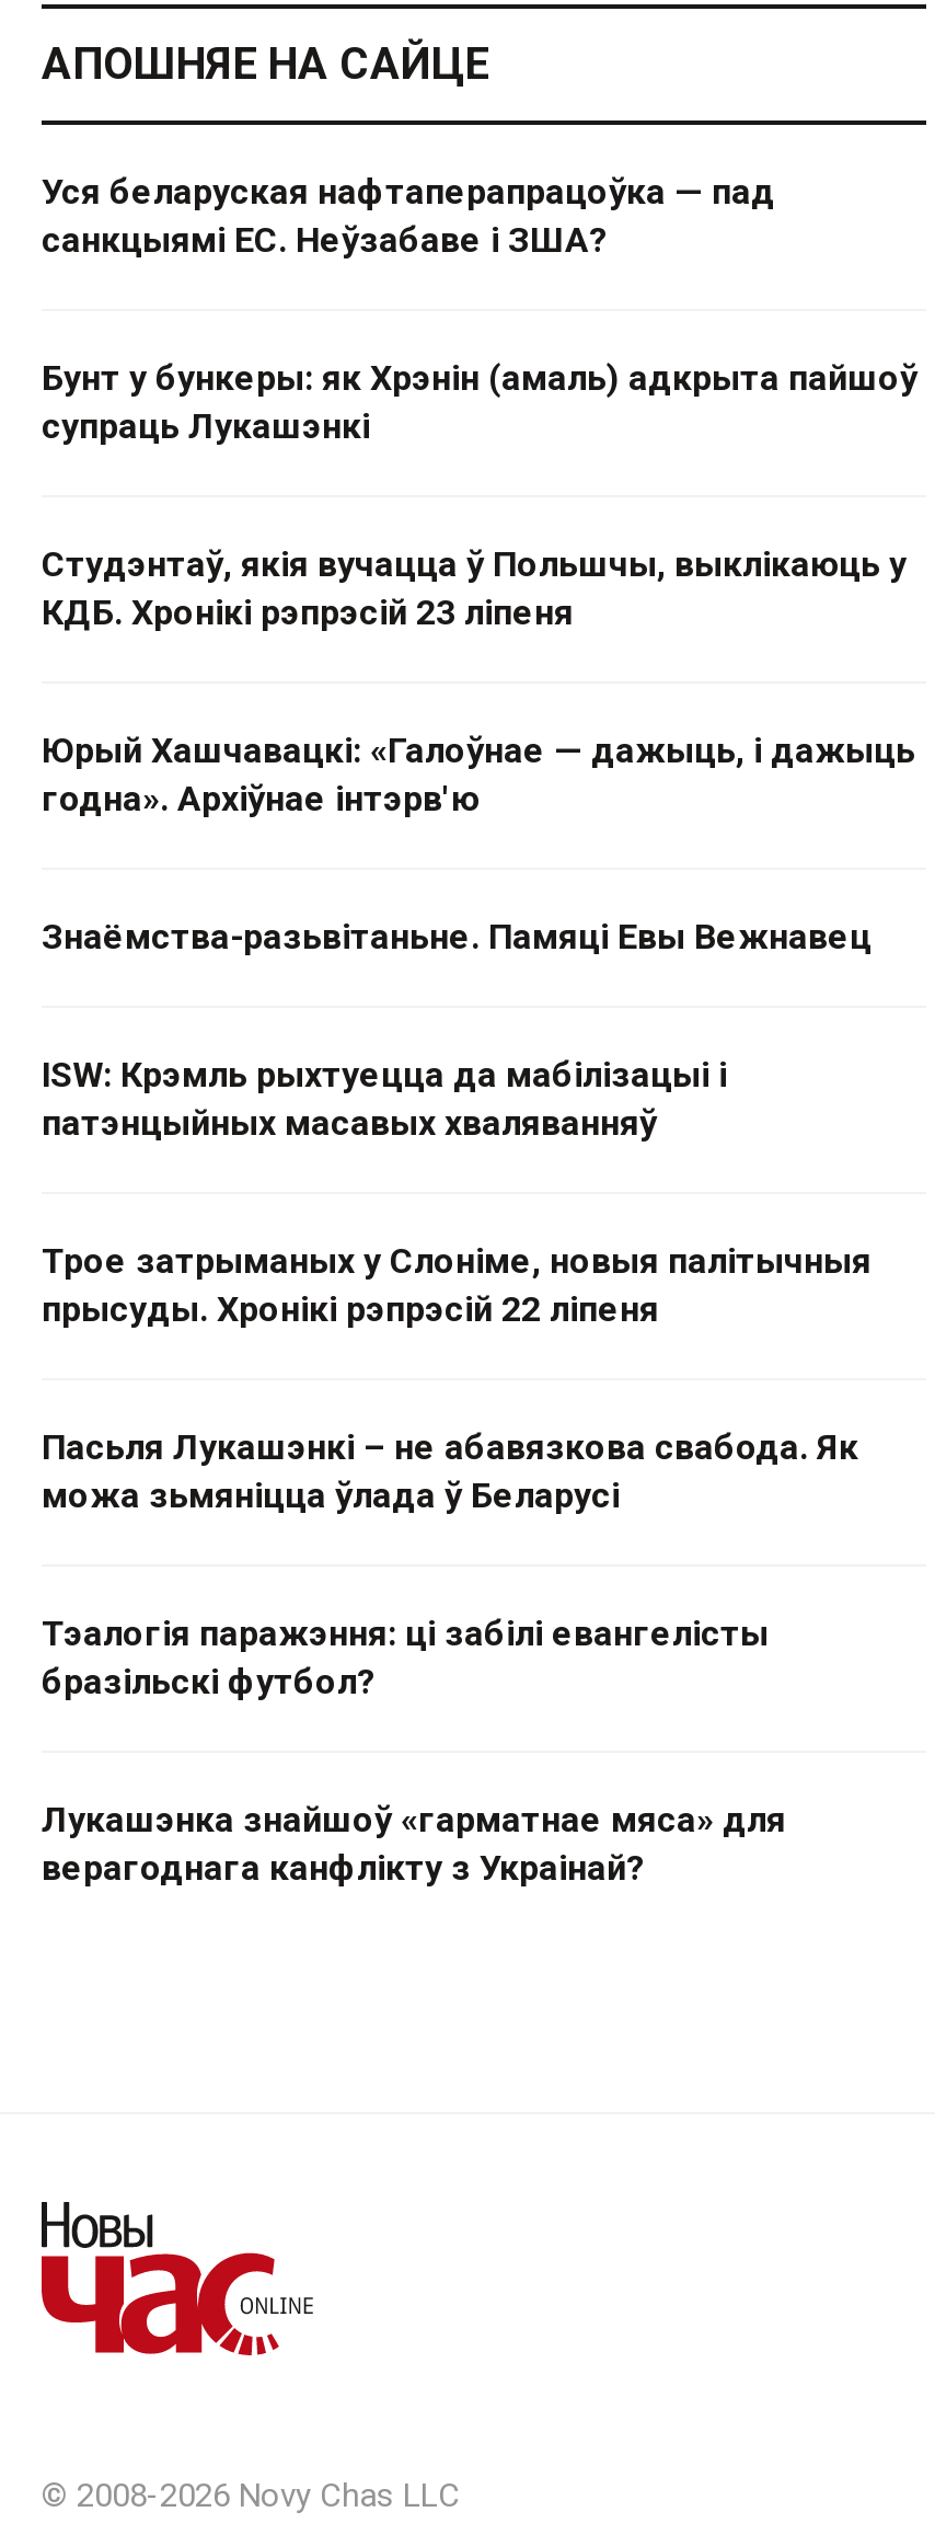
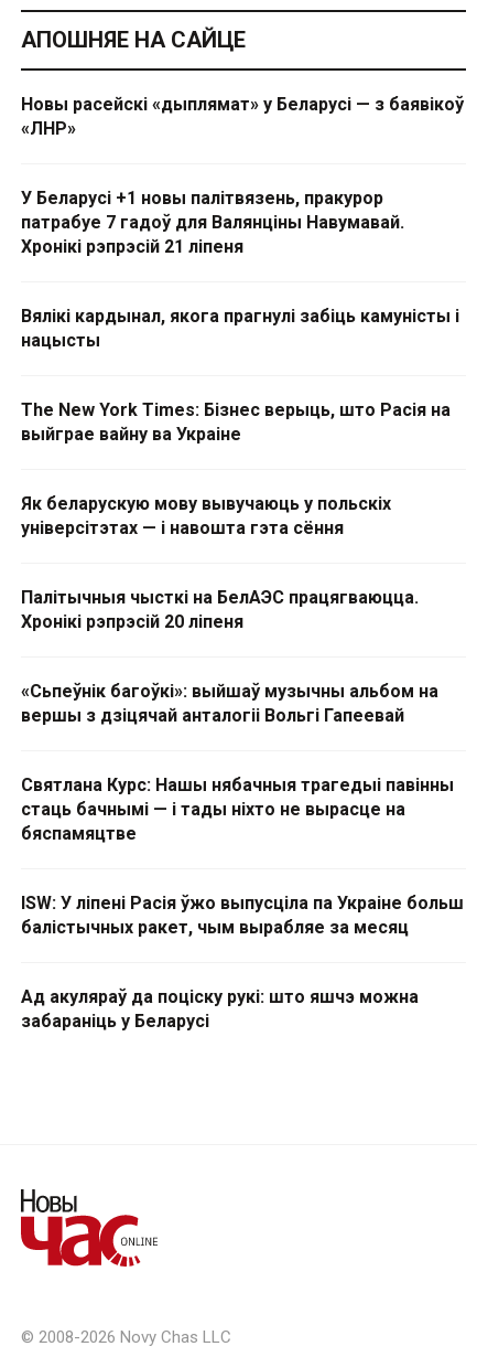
- Уся беларуская нафтаперапрацоўка — пад
- санкцыямі ЕС. Неўзабаве і ЗША?
+ Новы расейскі «дыплямат» у Беларусі — з баявікоў
+ «ЛНР»

- Бунт у бункеры: як Хрэнін (амаль) адкрыта пайшоў
- супраць Лукашэнкі
+ У Беларусі +1 новы палітвязень, пракурор
+ патрабуе 7 гадоў для Валянціны Навумавай.
+ Хронікі рэпрэсій 21 ліпеня

- Студэнтаў, якія вучацца ў Польшчы, выклікаюць у
- КДБ. Хронікі рэпрэсій 23 ліпеня
+ Вялікі кардынал, якога прагнулі забіць камуністы і
+ нацысты

- Юрый Хашчавацкі: «Галоўнае — дажыць, і дажыць
- годна». Архіўнае інтэрв'ю
+ The New York Times: Бізнес верыць, што Расія на
+ выйграе вайну ва Украіне

- Знаёмства-разьвітаньне. Памяці Евы Вежнавец
+ Як беларускую мову вывучаюць у польскіх
+ універсітэтах — і навошта гэта сёння

- ISW: Крэмль рыхтуецца да мабілізацыі і
- патэнцыйных масавых хваляванняў
+ Палітычныя чысткі на БелАЭС працягваюцца.
+ Хронікі рэпрэсій 20 ліпеня

- Трое затрыманых у Слоніме, новыя палітычныя
- прысуды. Хронікі рэпрэсій 22 ліпеня
+ «Сьпеўнік багоўкі»: выйшаў музычны альбом на
+ вершы з дзіцячай анталогіі Вольгі Гапеевай

- Пасьля Лукашэнкі – не абавязкова свабода. Як
- можа зьмяніцца ўлада ў Беларусі
+ Святлана Курс: Нашы нябачныя трагедыі павінны
+ стаць бачнымі — і тады ніхто не вырасце на
+ бяспамяцтве

- Тэалогія паражэння: ці забілі евангелісты
- бразільскі футбол?
+ ISW: У ліпені Расія ўжо выпусціла па Украіне больш
+ балістычных ракет, чым вырабляе за месяц

- Лукашэнка знайшоў «гарматнае мяса» для
- верагоднага канфлікту з Украінай?
+ Ад акуляраў да поціску рукі: што яшчэ можна
+ забараніць у Беларусі
